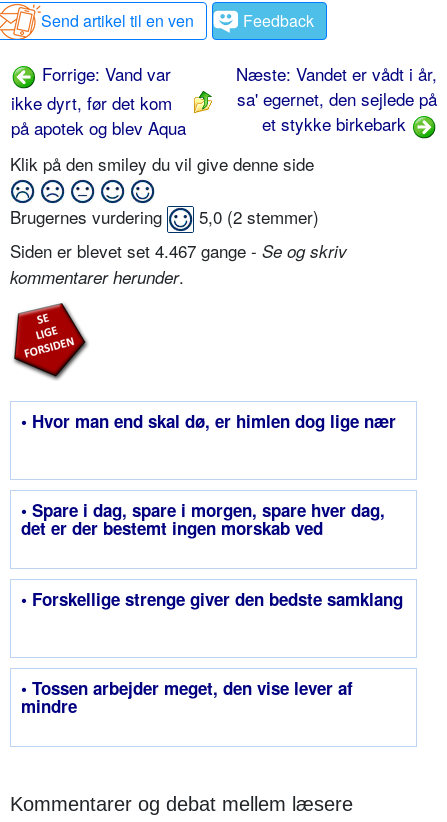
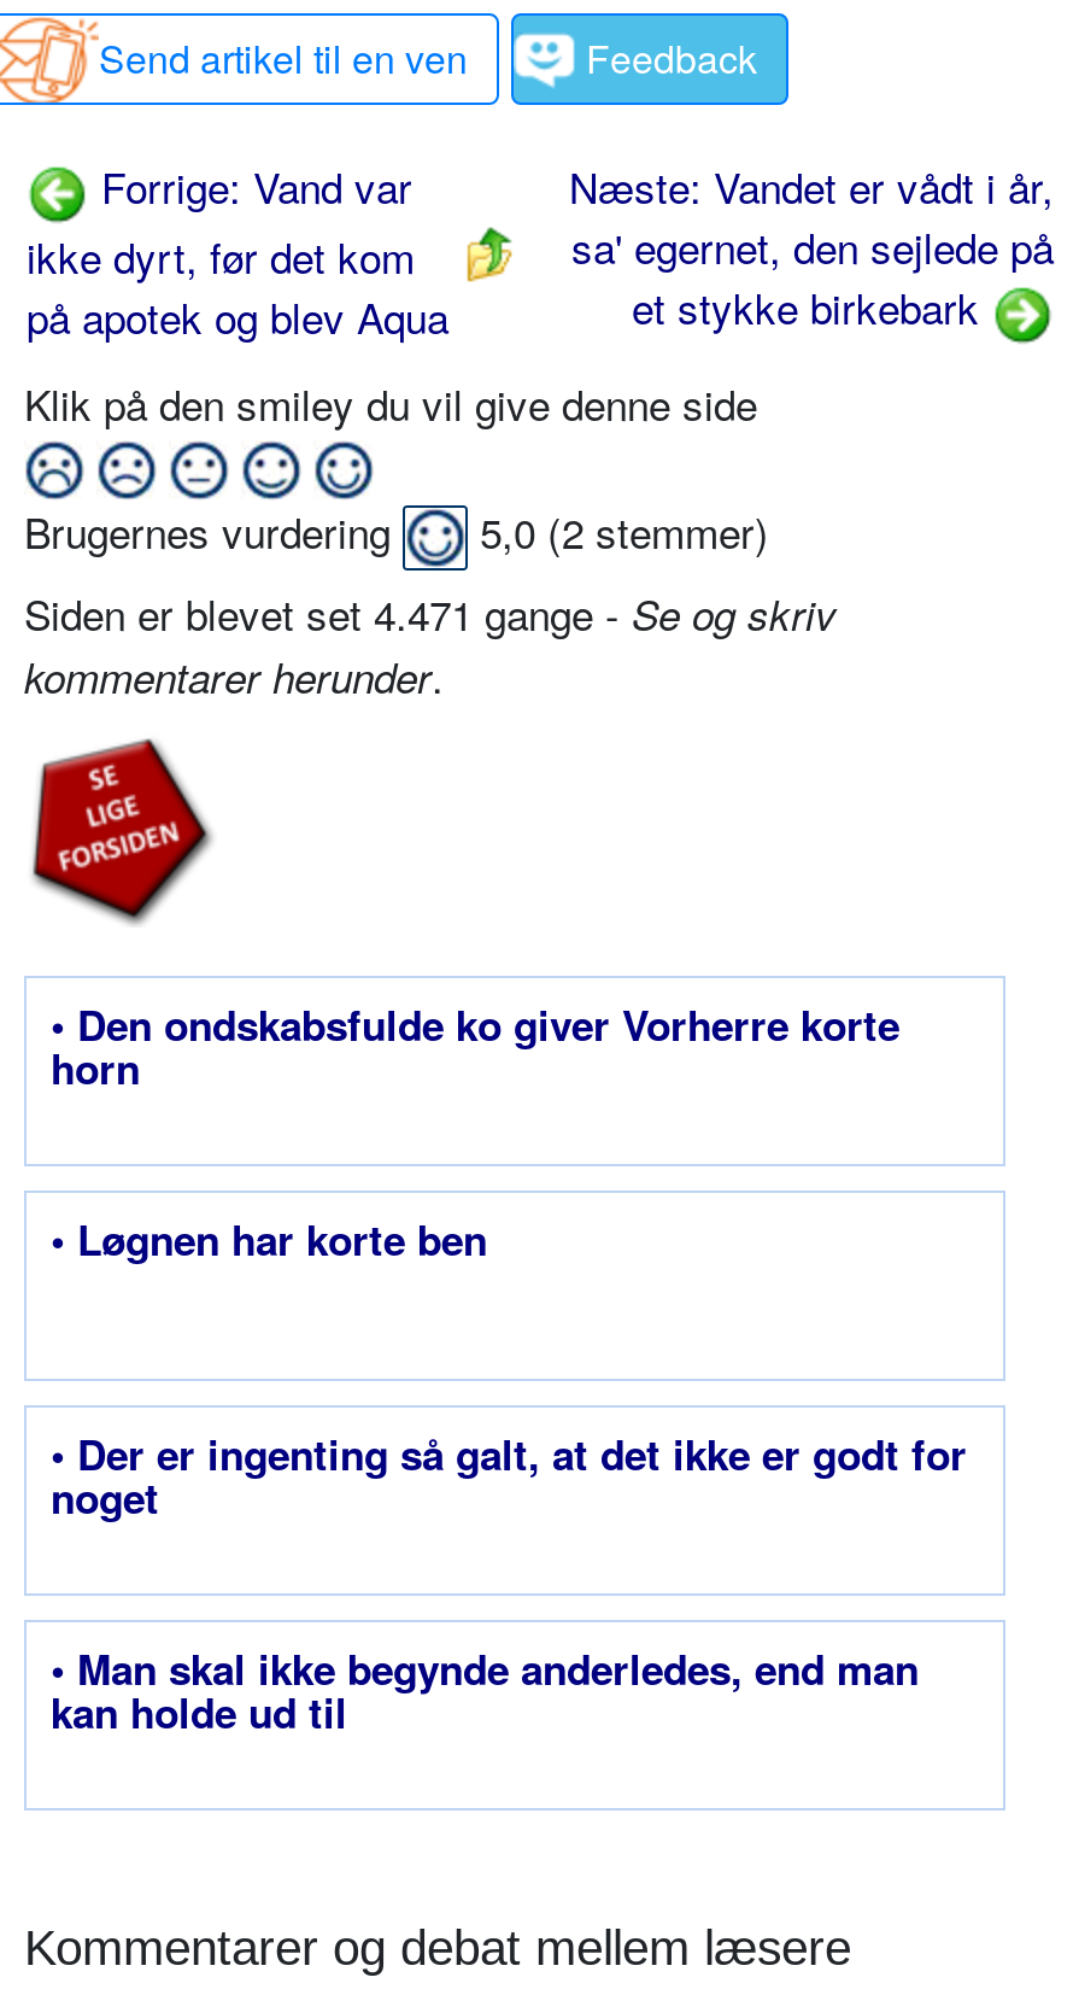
- Siden er blevet set 4.467 gange - Se og skriv
+ Siden er blevet set 4.471 gange - Se og skriv

- • Hvor man end skal dø, er himlen dog lige nær
+ • Den ondskabsfulde ko giver Vorherre korte
+ horn

- • Spare i dag, spare i morgen, spare hver dag,
- det er der bestemt ingen morskab ved
+ • Løgnen har korte ben

- • Forskellige strenge giver den bedste samklang
+ • Der er ingenting så galt, at det ikke er godt for
+ noget

- • Tossen arbejder meget, den vise lever af
- mindre
+ • Man skal ikke begynde anderledes, end man
+ kan holde ud til
